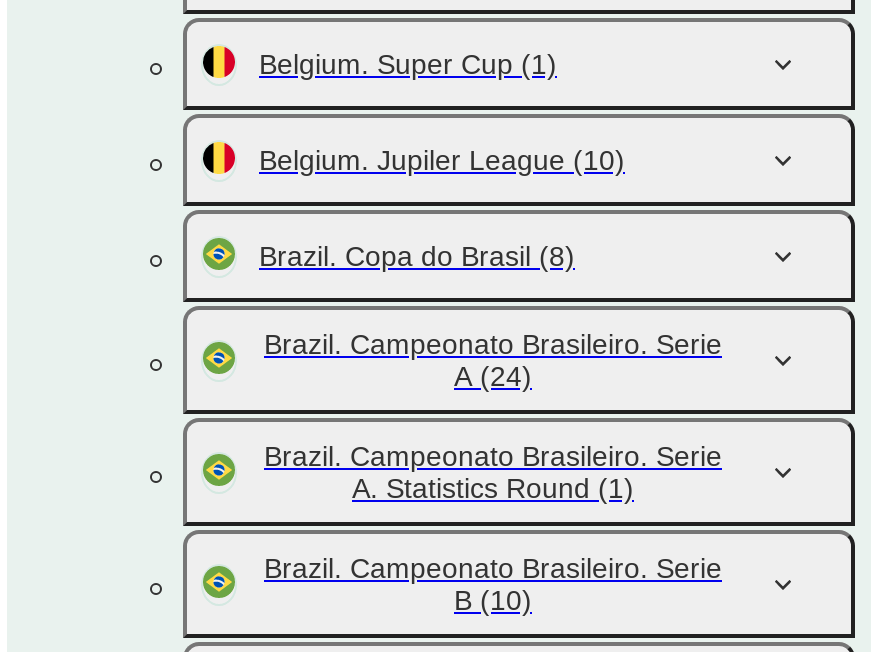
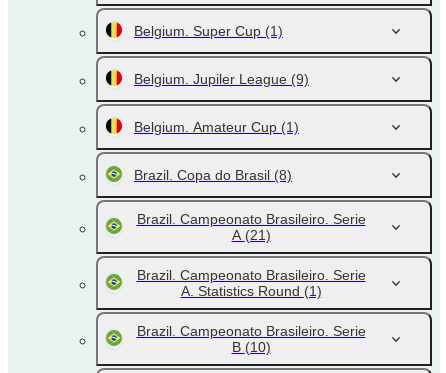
- Belgium. Jupiler League (10)
+ Belgium. Jupiler League (9)
+ Belgium. Amateur Cup (1)

- A (24)
+ A (21)
